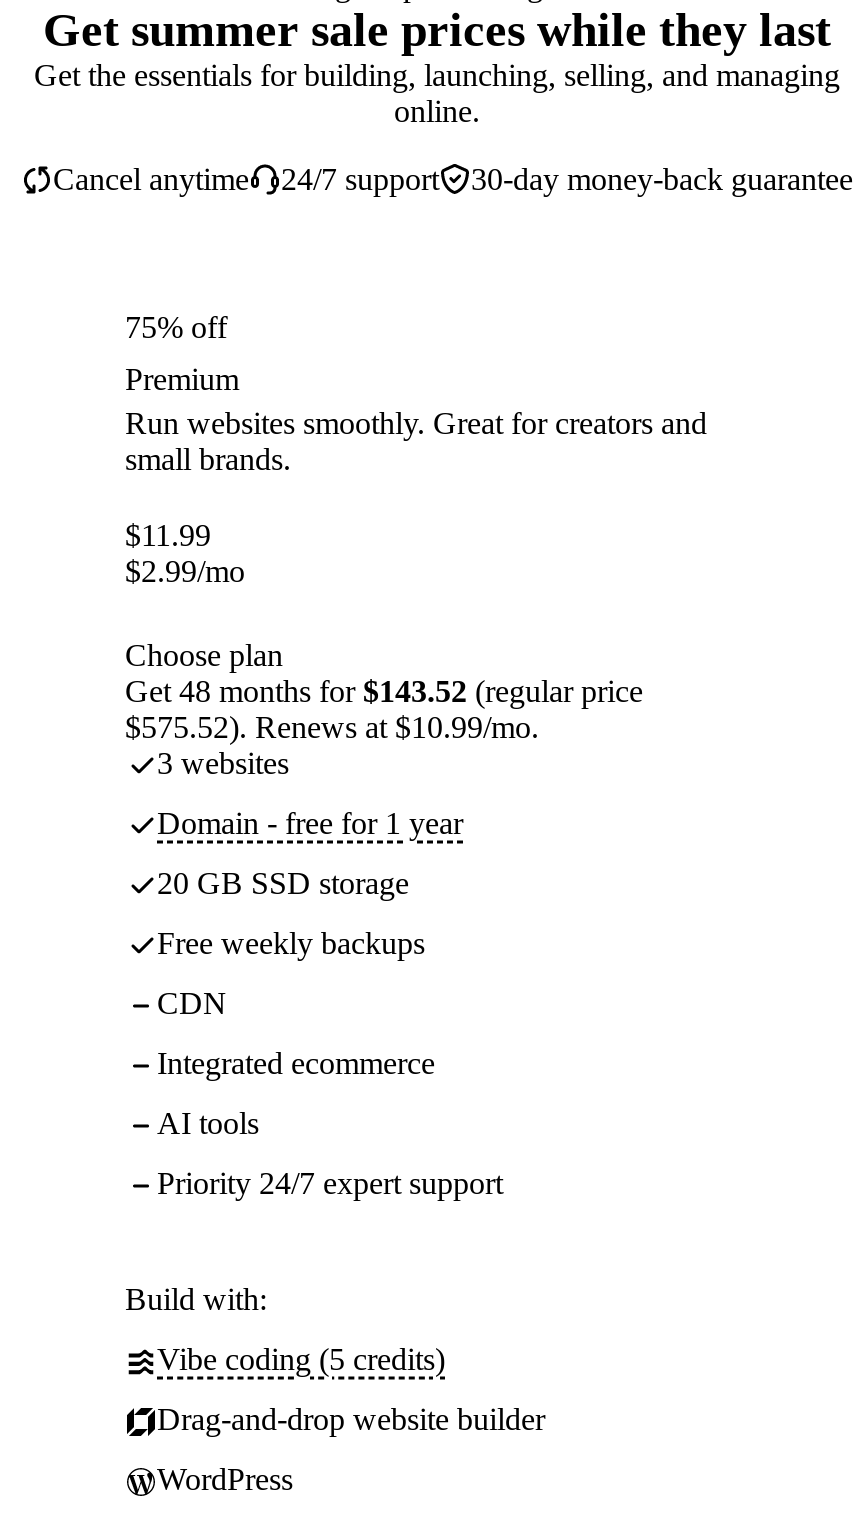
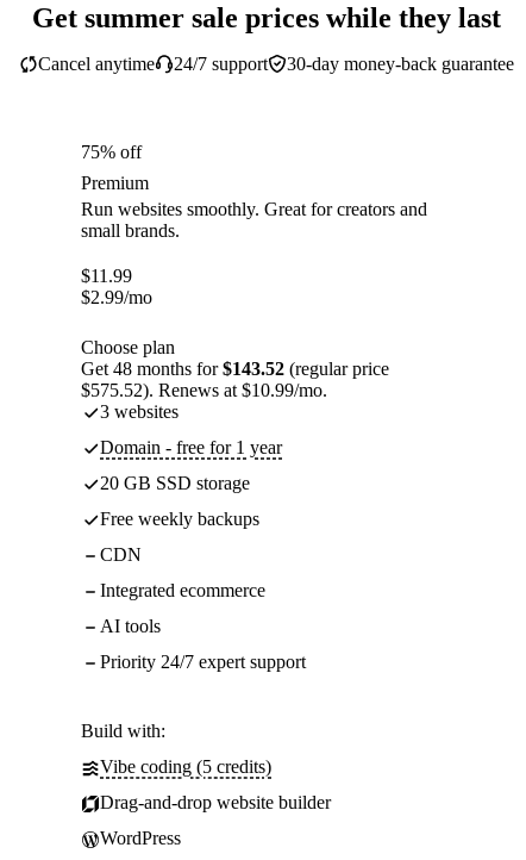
- Get the essentials for building, launching, selling, and managing
- online.
